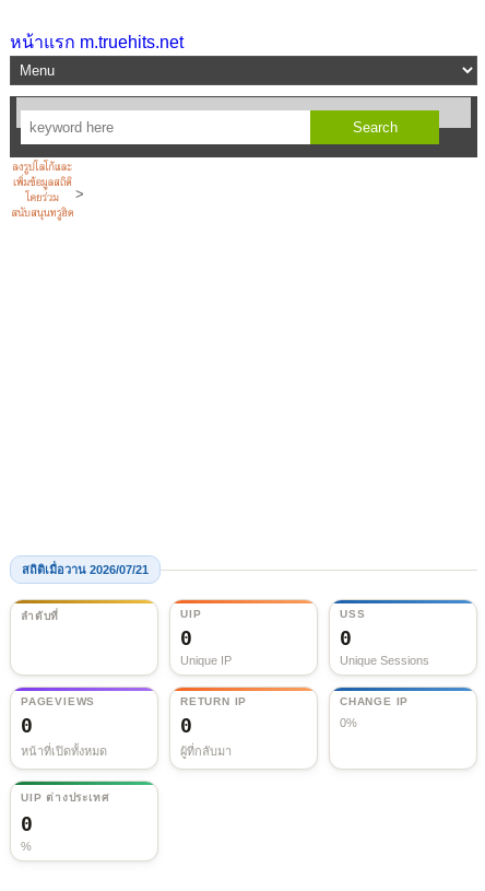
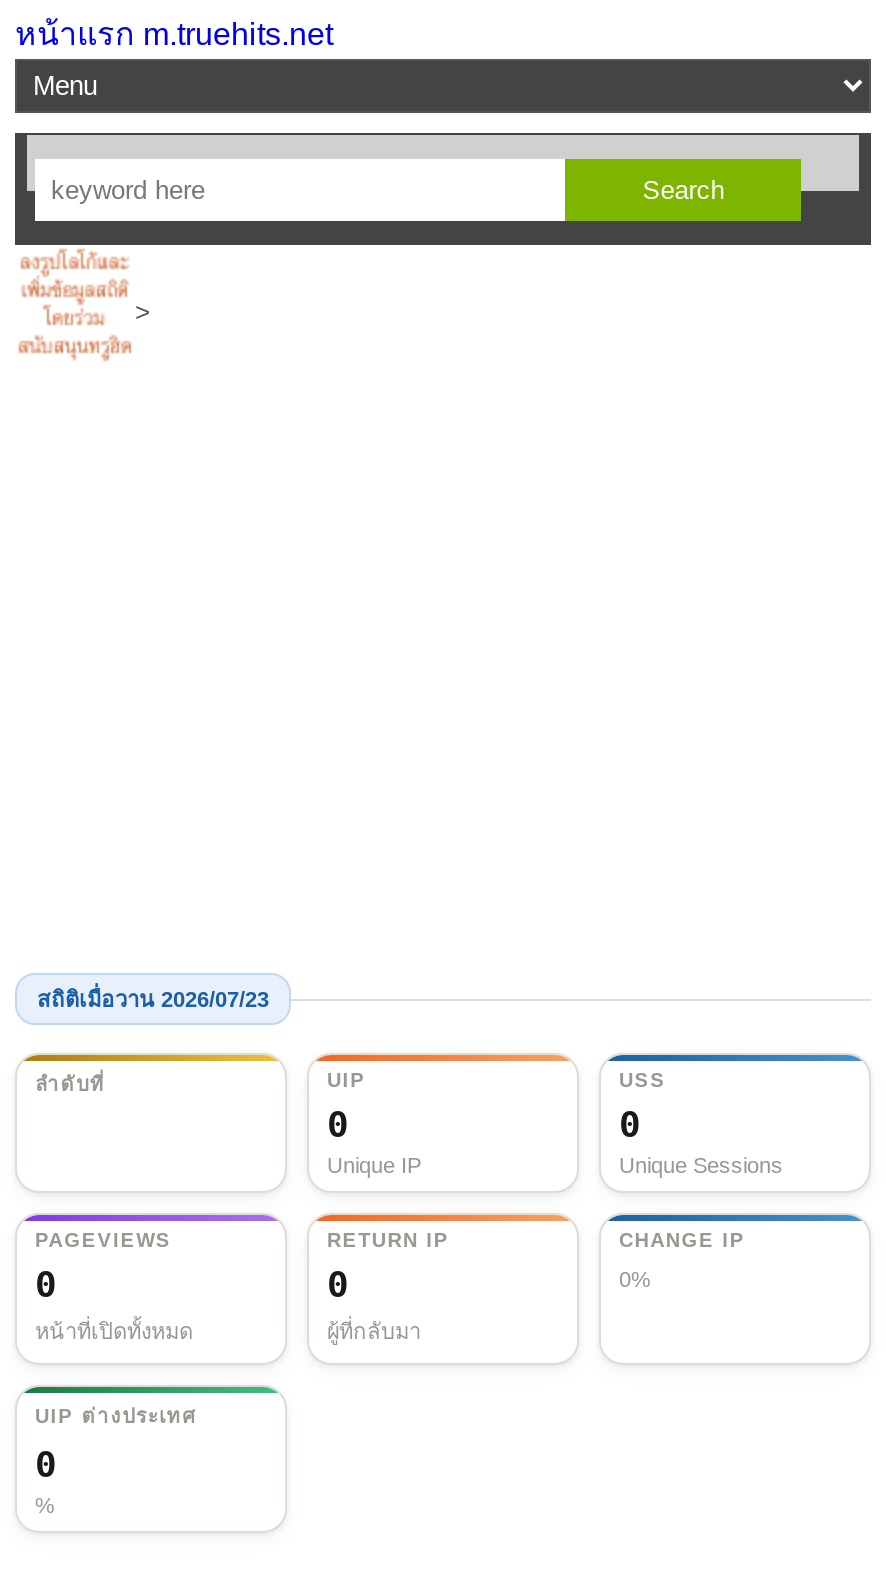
- สถิติเมื่อวาน 2026/07/21
+ สถิติเมื่อวาน 2026/07/23
